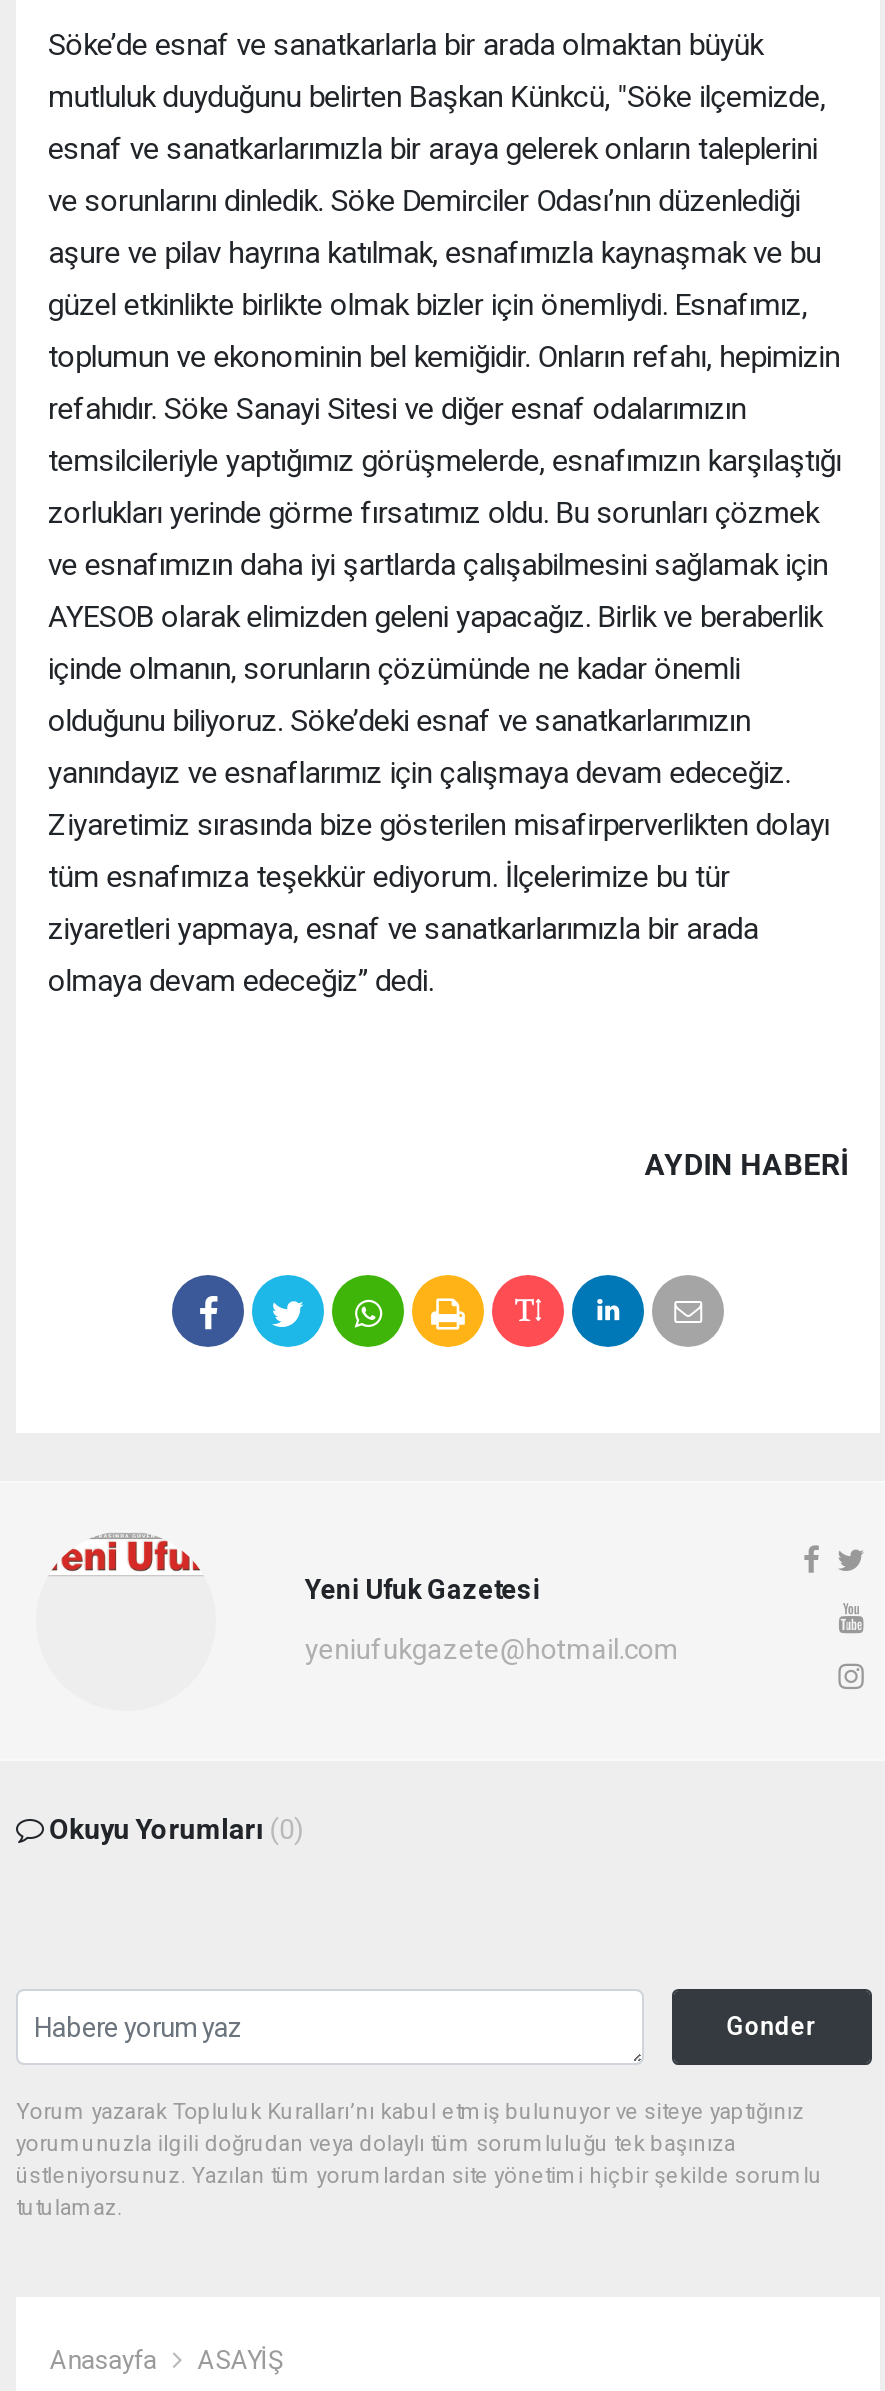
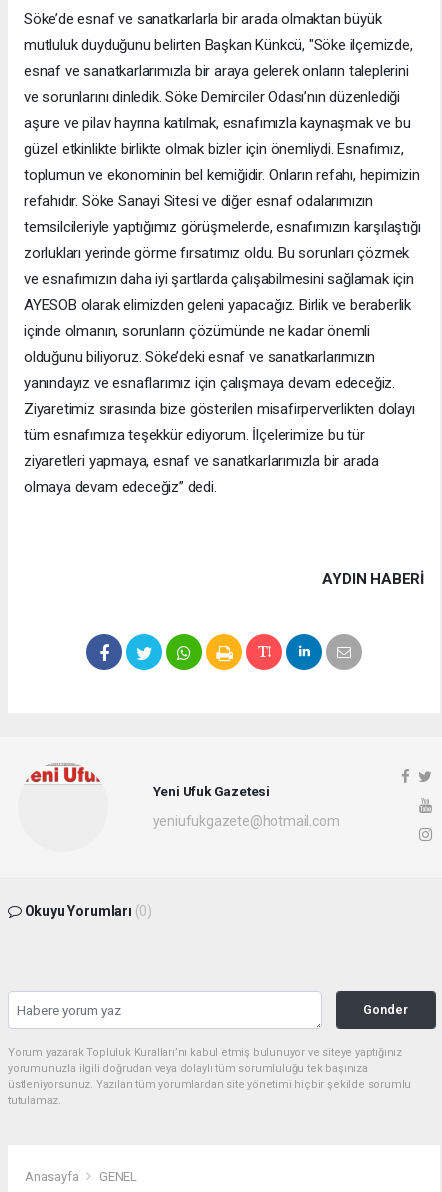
- ASAYİŞ
+ GENEL
